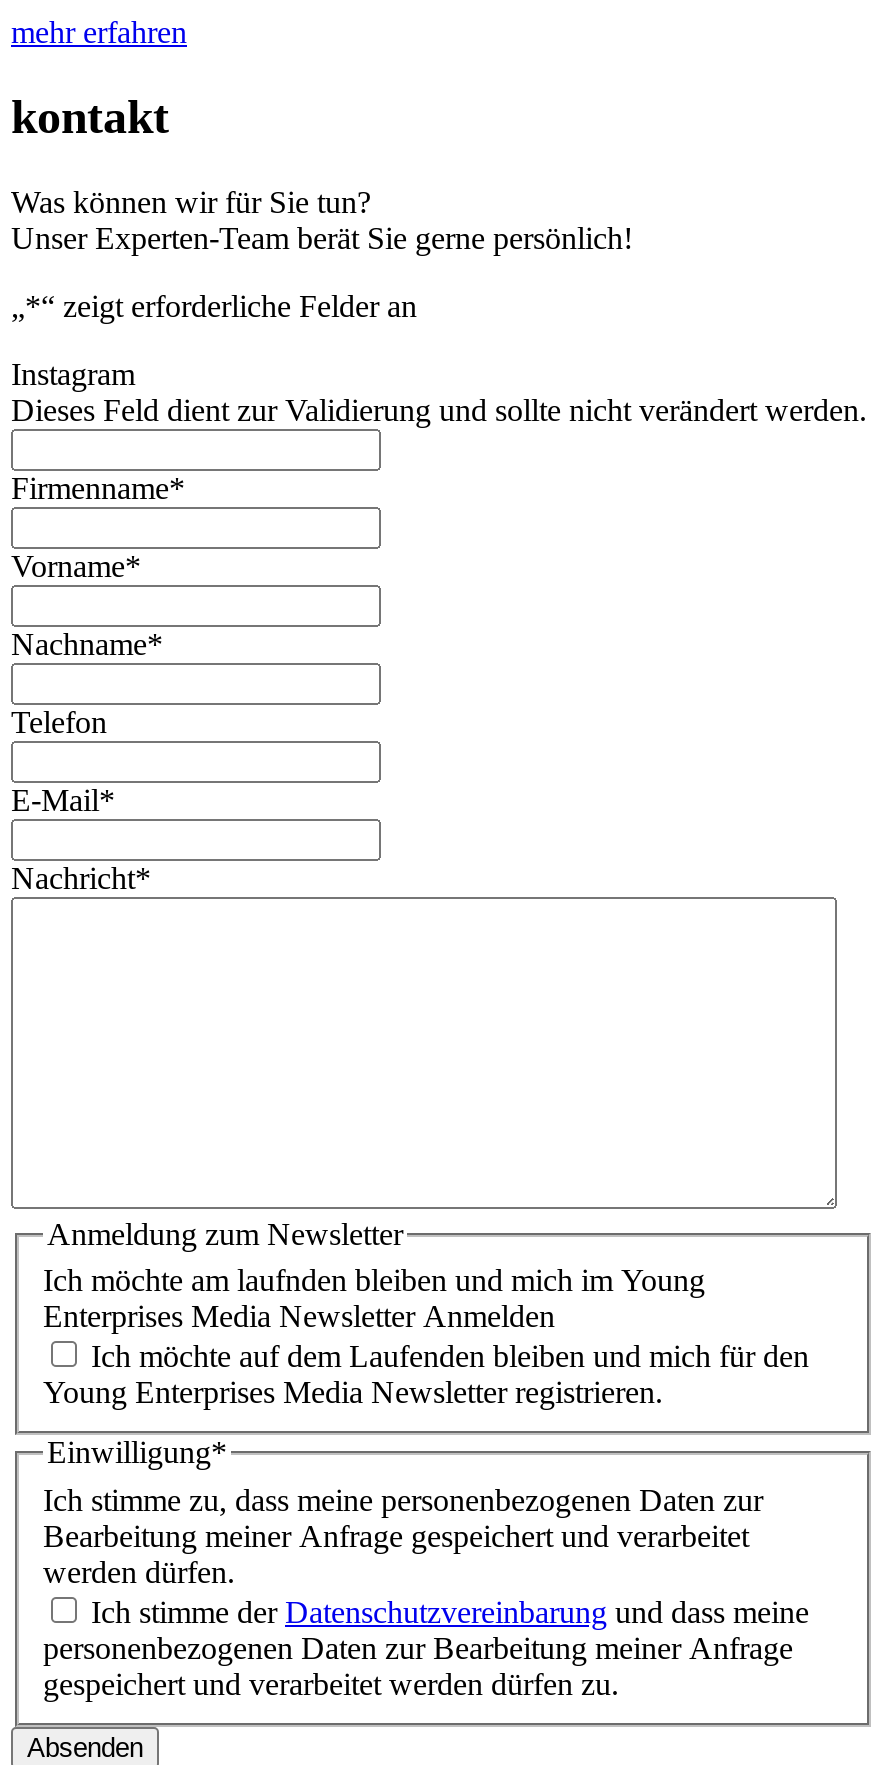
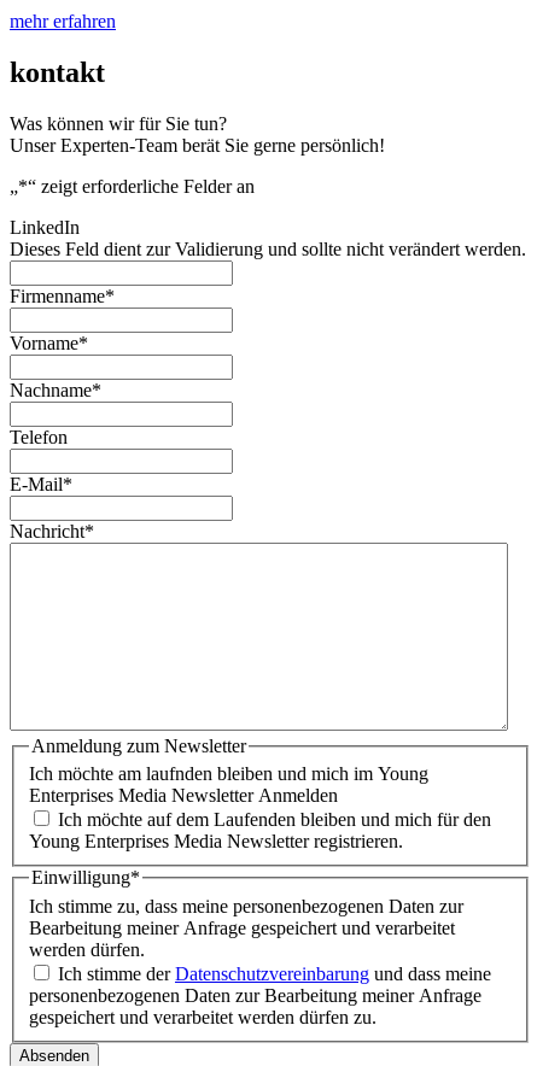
- Instagram
+ LinkedIn
